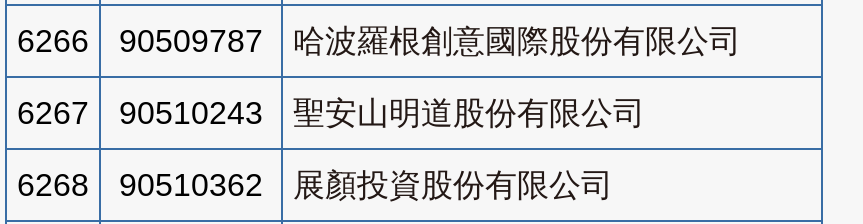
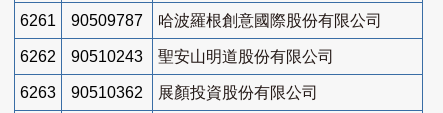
- 6266 90509787 哈波羅根創意國際股份有限公司
+ 6261 90509787 哈波羅根創意國際股份有限公司

- 6267 90510243 聖安山明道股份有限公司
+ 6262 90510243 聖安山明道股份有限公司

- 6268 90510362 展顏投資股份有限公司
+ 6263 90510362 展顏投資股份有限公司
